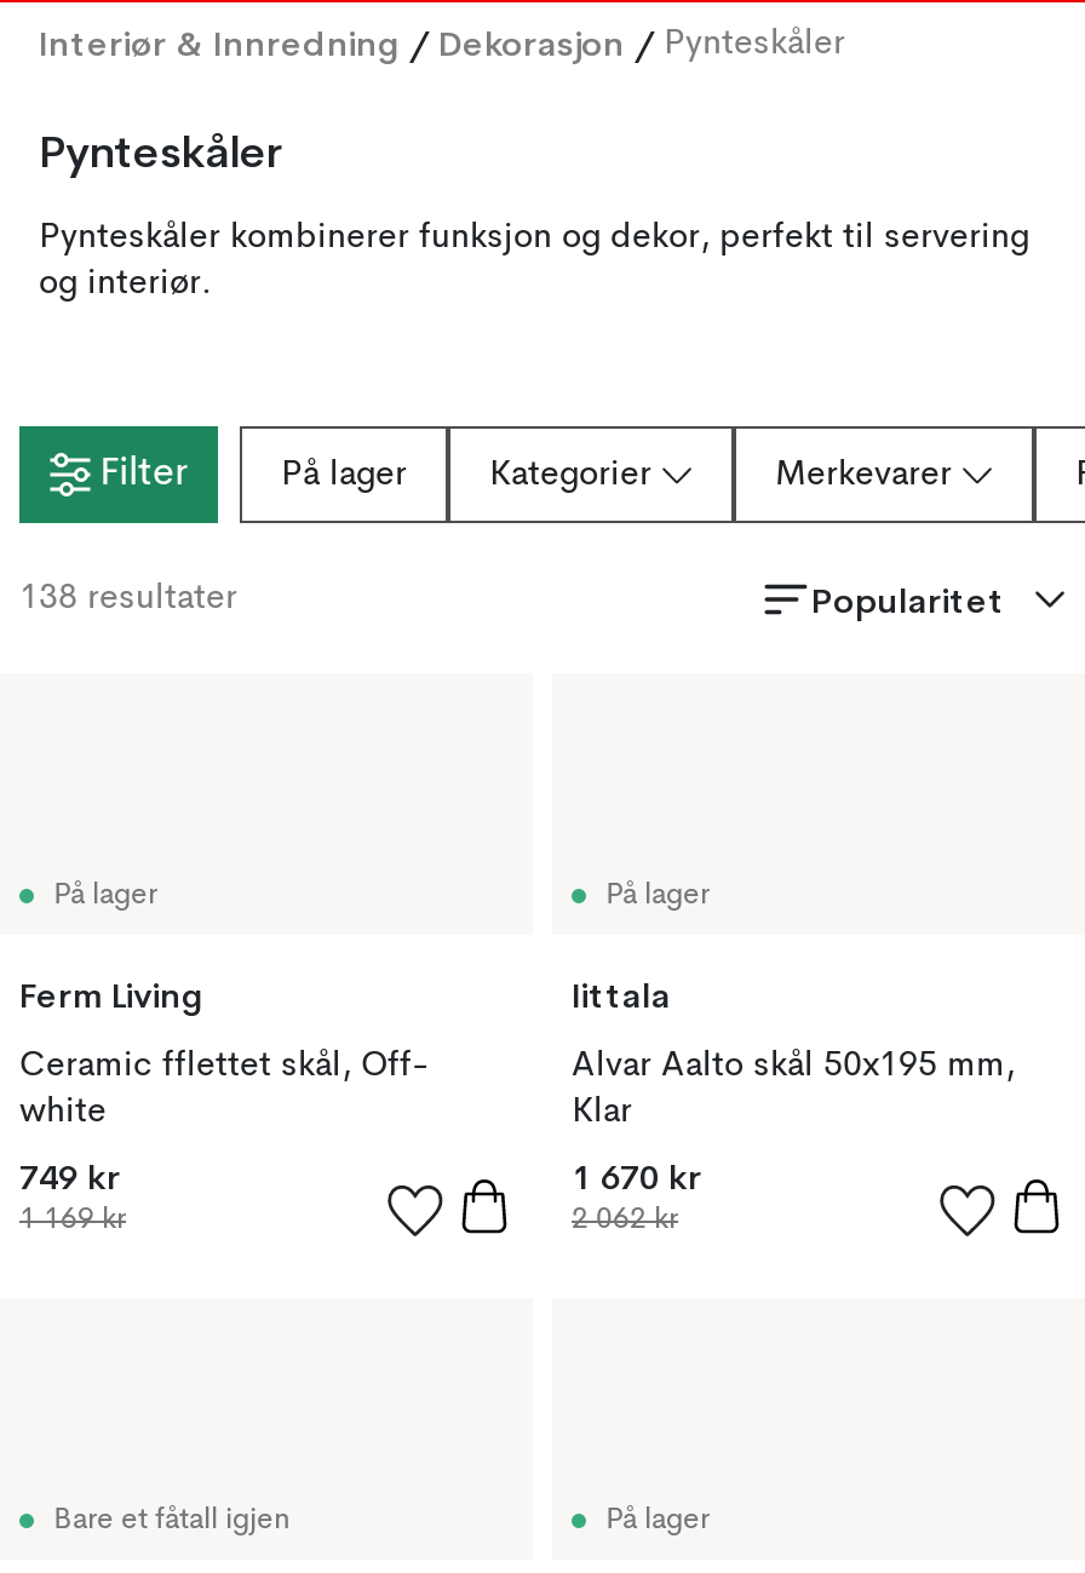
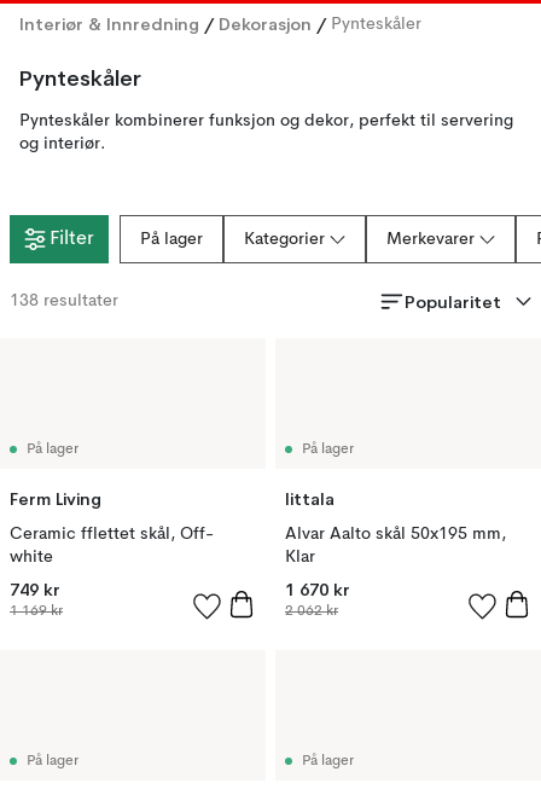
- Bare et fåtall igjen
+ På lager
